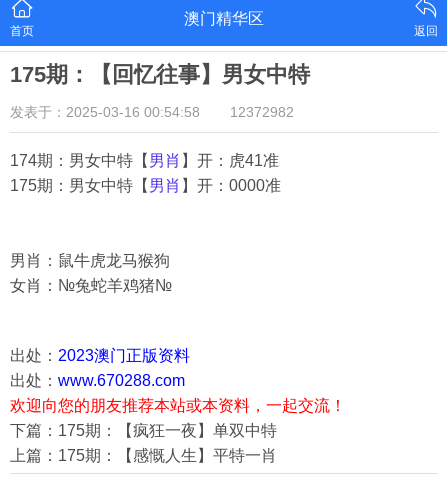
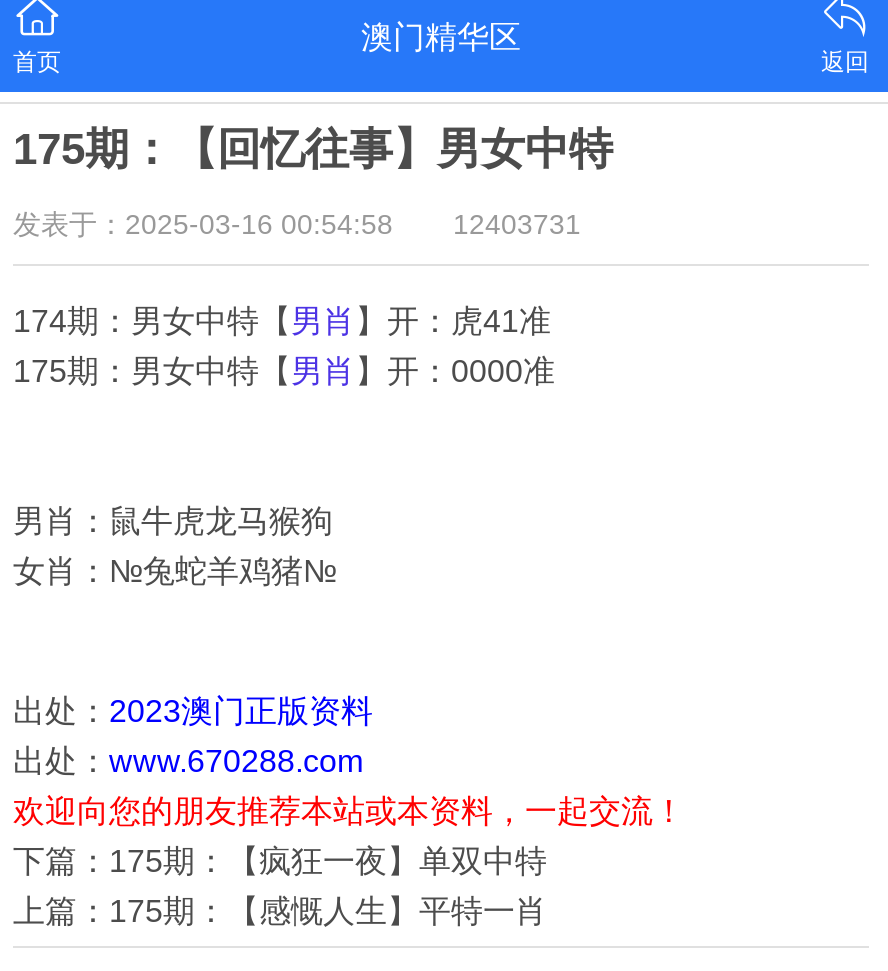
- 发表于：2025-03-16 00:54:58 12372982
+ 发表于：2025-03-16 00:54:58 12403731
